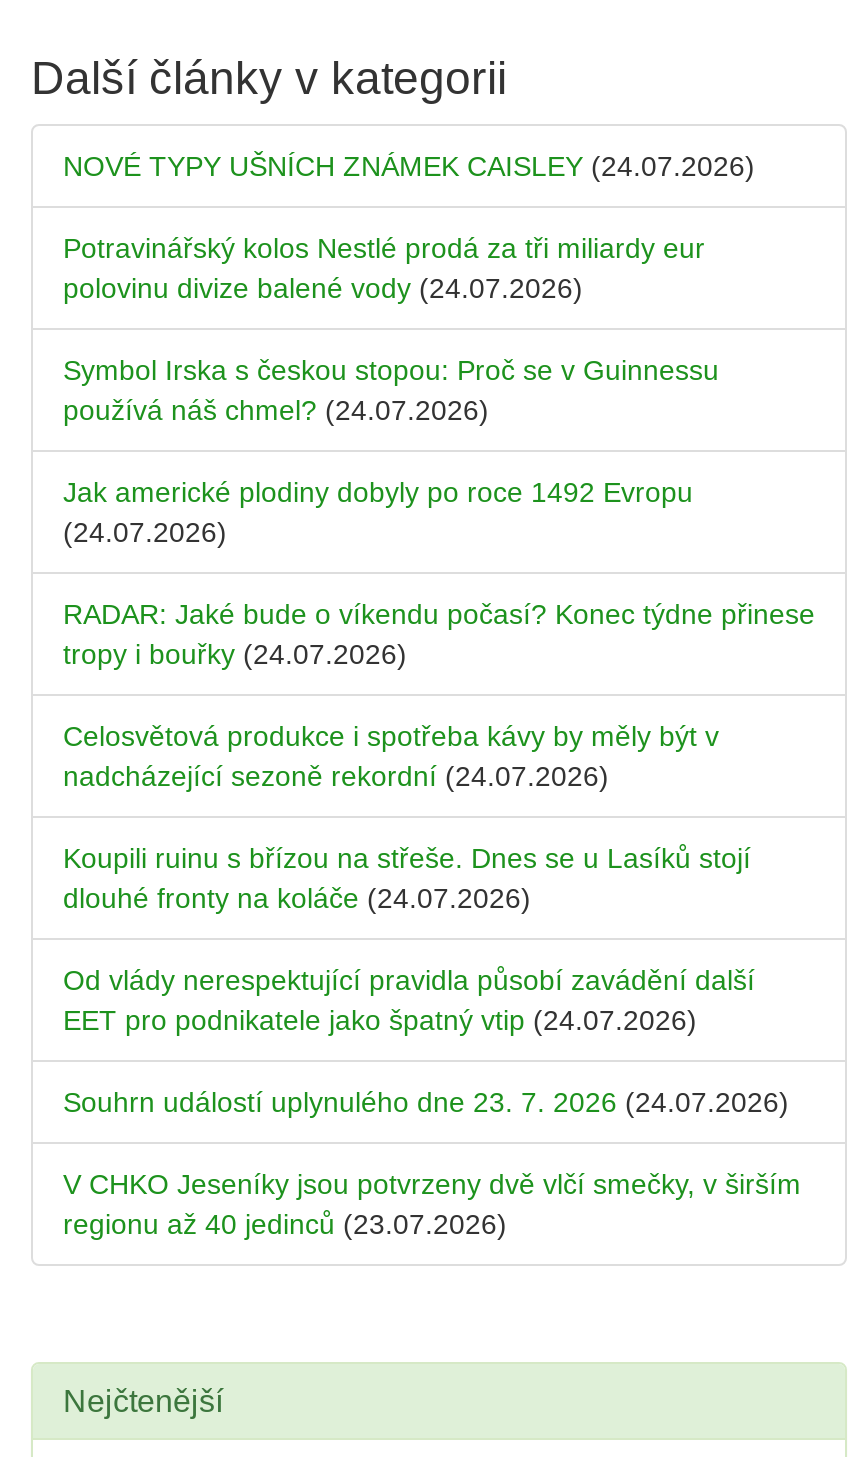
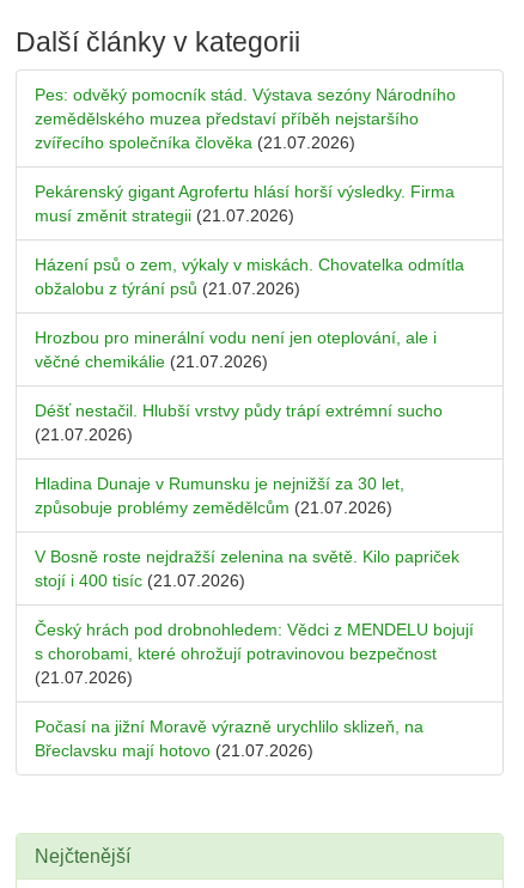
- NOVÉ TYPY UŠNÍCH ZNÁMEK CAISLEY (24.07.2026)
- Potravinářský kolos Nestlé prodá za tři miliardy eur
- polovinu divize balené vody (24.07.2026)
- Symbol Irska s českou stopou: Proč se v Guinnessu
- používá náš chmel? (24.07.2026)
- Jak americké plodiny dobyly po roce 1492 Evropu
- (24.07.2026)
- RADAR: Jaké bude o víkendu počasí? Konec týdne přinese
- tropy i bouřky (24.07.2026)
- Celosvětová produkce i spotřeba kávy by měly být v
- nadcházející sezoně rekordní (24.07.2026)
- Koupili ruinu s břízou na střeše. Dnes se u Lasíků stojí
- dlouhé fronty na koláče (24.07.2026)
- Od vlády nerespektující pravidla působí zavádění další
- EET pro podnikatele jako špatný vtip (24.07.2026)
- Souhrn událostí uplynulého dne 23. 7. 2026 (24.07.2026)
- V CHKO Jeseníky jsou potvrzeny dvě vlčí smečky, v širším
- regionu až 40 jedinců (23.07.2026)
+ Pes: odvěký pomocník stád. Výstava sezóny Národního
+ zemědělského muzea představí příběh nejstaršího
+ zvířecího společníka člověka (21.07.2026)
+ Pekárenský gigant Agrofertu hlásí horší výsledky. Firma
+ musí změnit strategii (21.07.2026)
+ Házení psů o zem, výkaly v miskách. Chovatelka odmítla
+ obžalobu z týrání psů (21.07.2026)
+ Hrozbou pro minerální vodu není jen oteplování, ale i
+ věčné chemikálie (21.07.2026)
+ Déšť nestačil. Hlubší vrstvy půdy trápí extrémní sucho
+ (21.07.2026)
+ Hladina Dunaje v Rumunsku je nejnižší za 30 let,
+ způsobuje problémy zemědělcům (21.07.2026)
+ V Bosně roste nejdražší zelenina na světě. Kilo papriček
+ stojí i 400 tisíc (21.07.2026)
+ Český hrách pod drobnohledem: Vědci z MENDELU bojují
+ s chorobami, které ohrožují potravinovou bezpečnost
+ (21.07.2026)
+ Počasí na jižní Moravě výrazně urychlilo sklizeň, na
+ Břeclavsku mají hotovo (21.07.2026)
